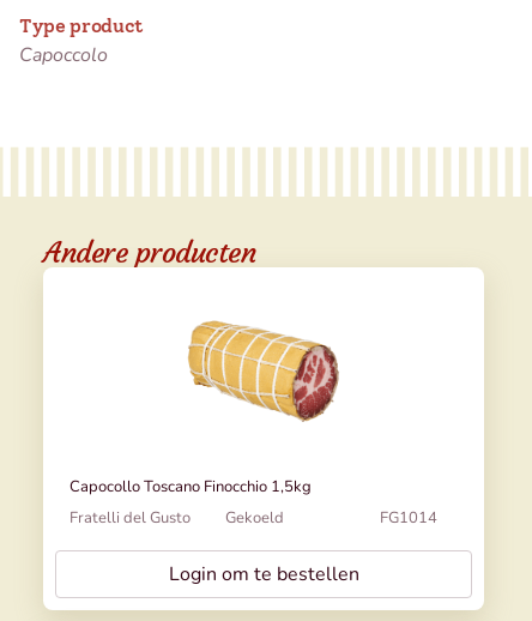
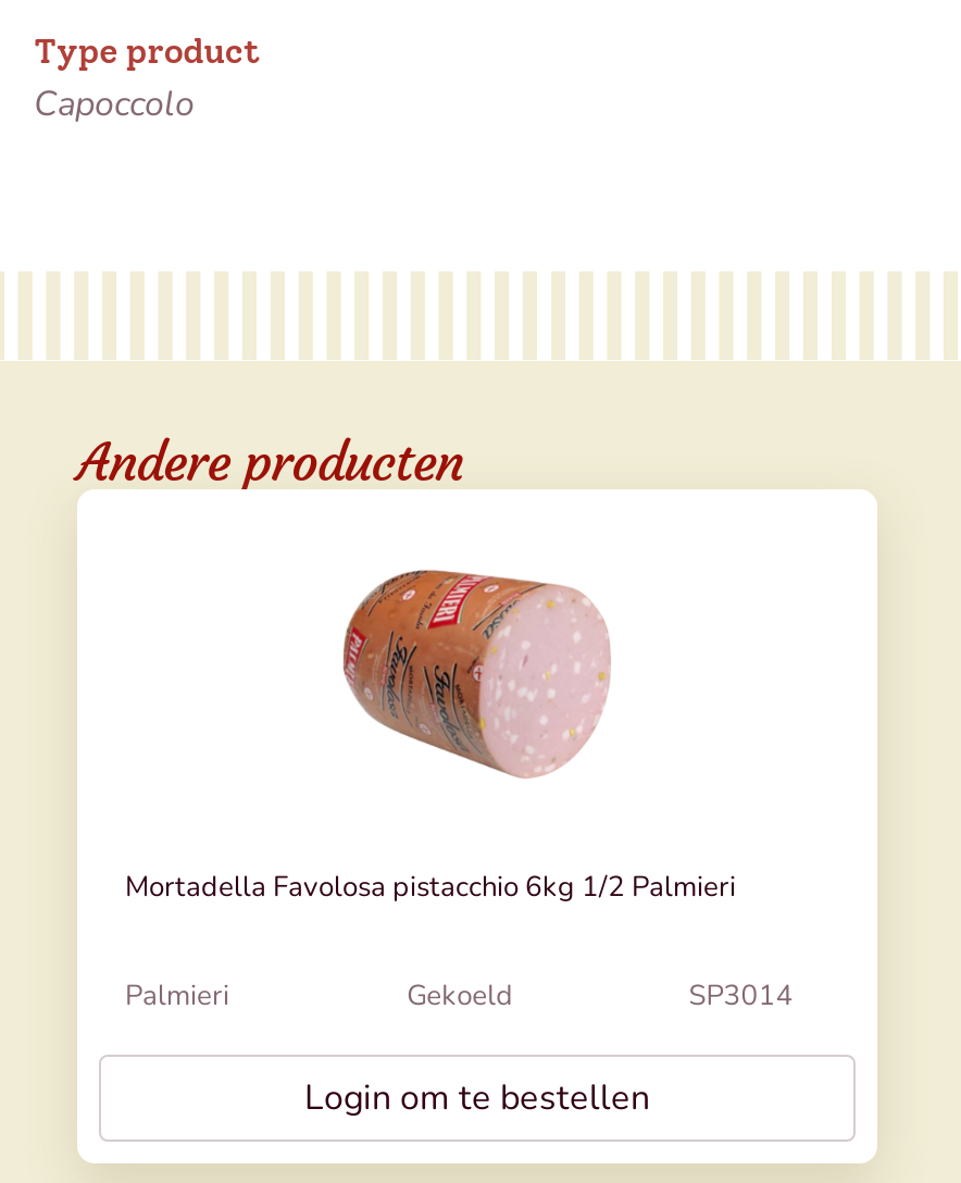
- [image]
+ [image]

- Capocollo Toscano Finocchio 1,5kg
- Fratelli del Gusto
+ Mortadella Favolosa pistacchio 6kg 1/2 Palmieri
+ Palmieri

- FG1014
+ SP3014
